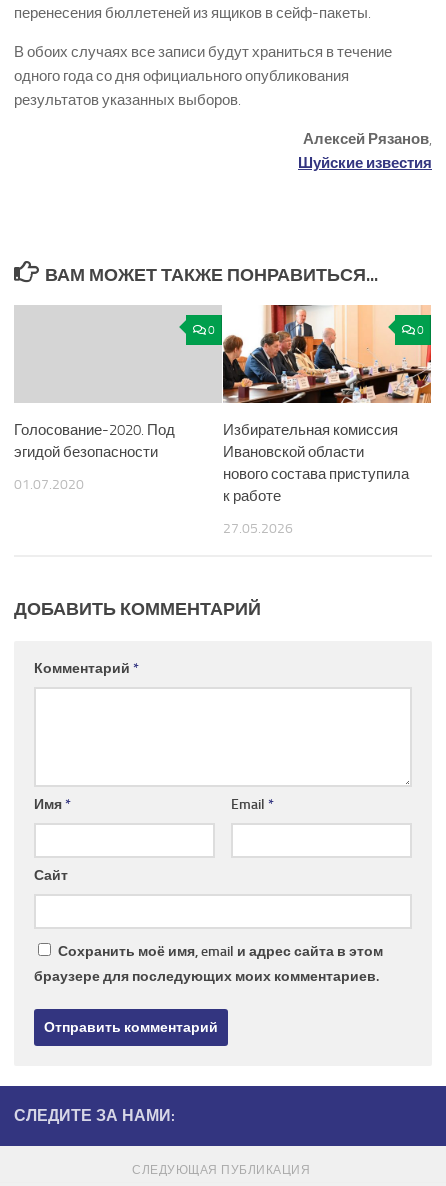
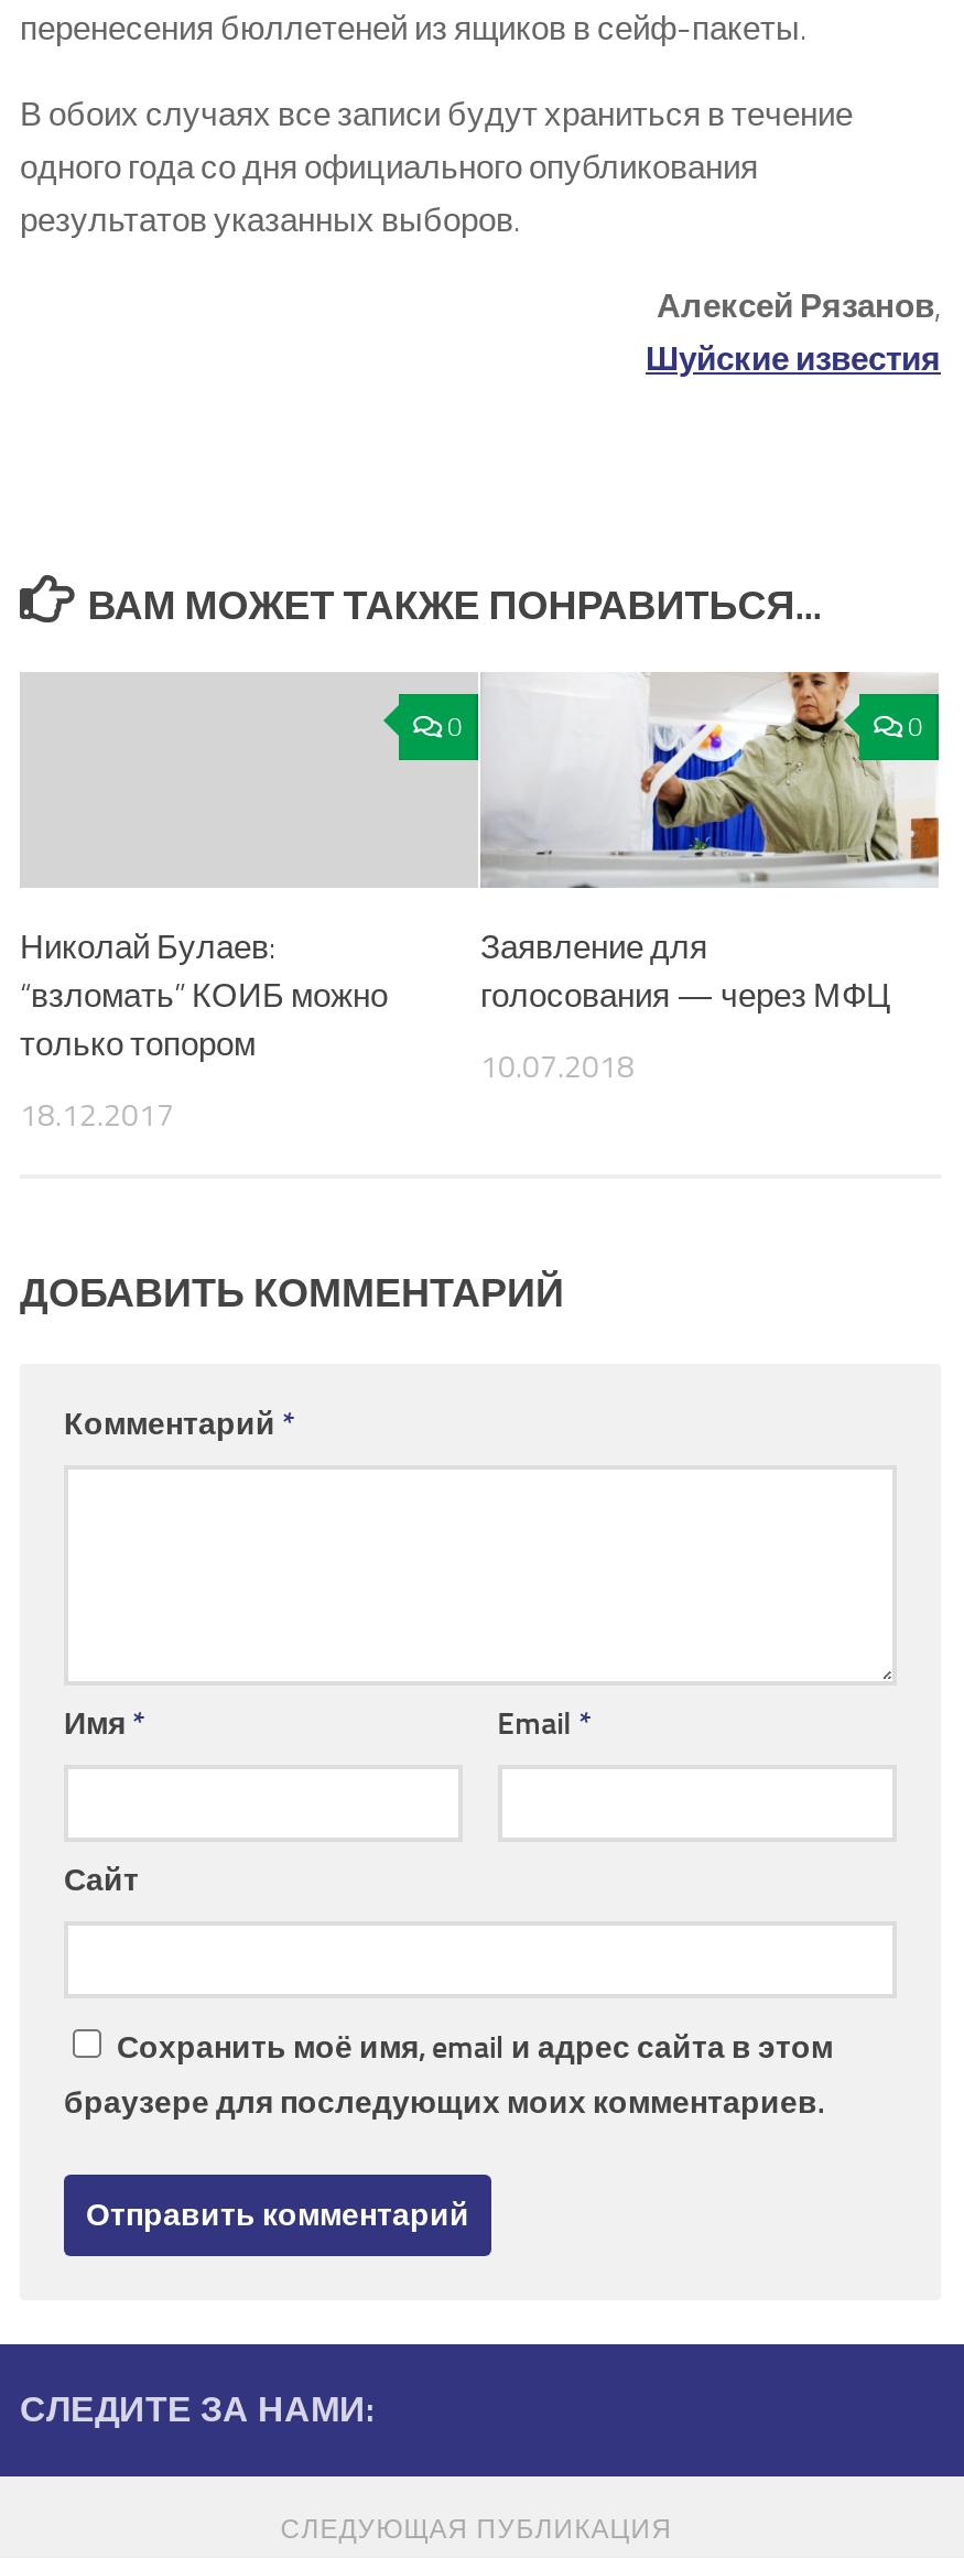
- [image]
- Избирательная комиссия
- Ивановской области
- нового состава приступила
- к работе
+ [image]
+ Заявление для
+ голосования — через МФЦ

- Голосование-2020. Под
- эгидой безопасности
+ Николай Булаев:
+ “взломать” КОИБ можно
+ только топором

- 01.07.2020
+ 18.12.2017

- 27.05.2026
+ 10.07.2018
